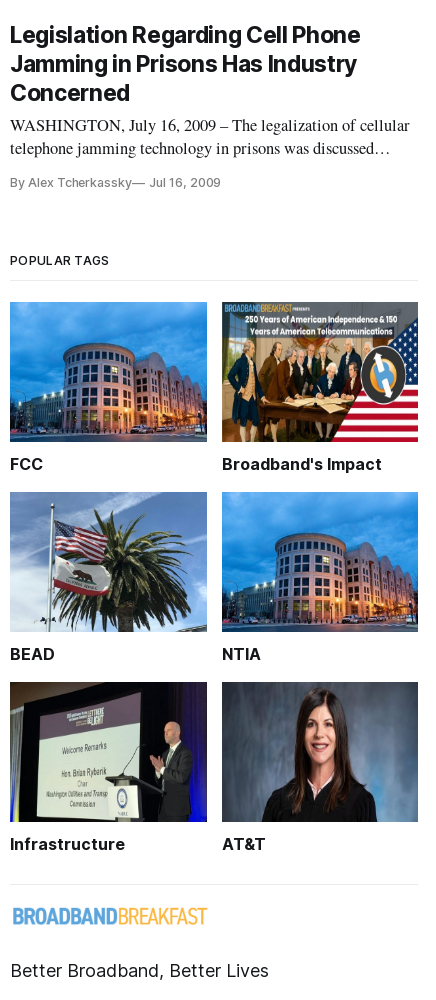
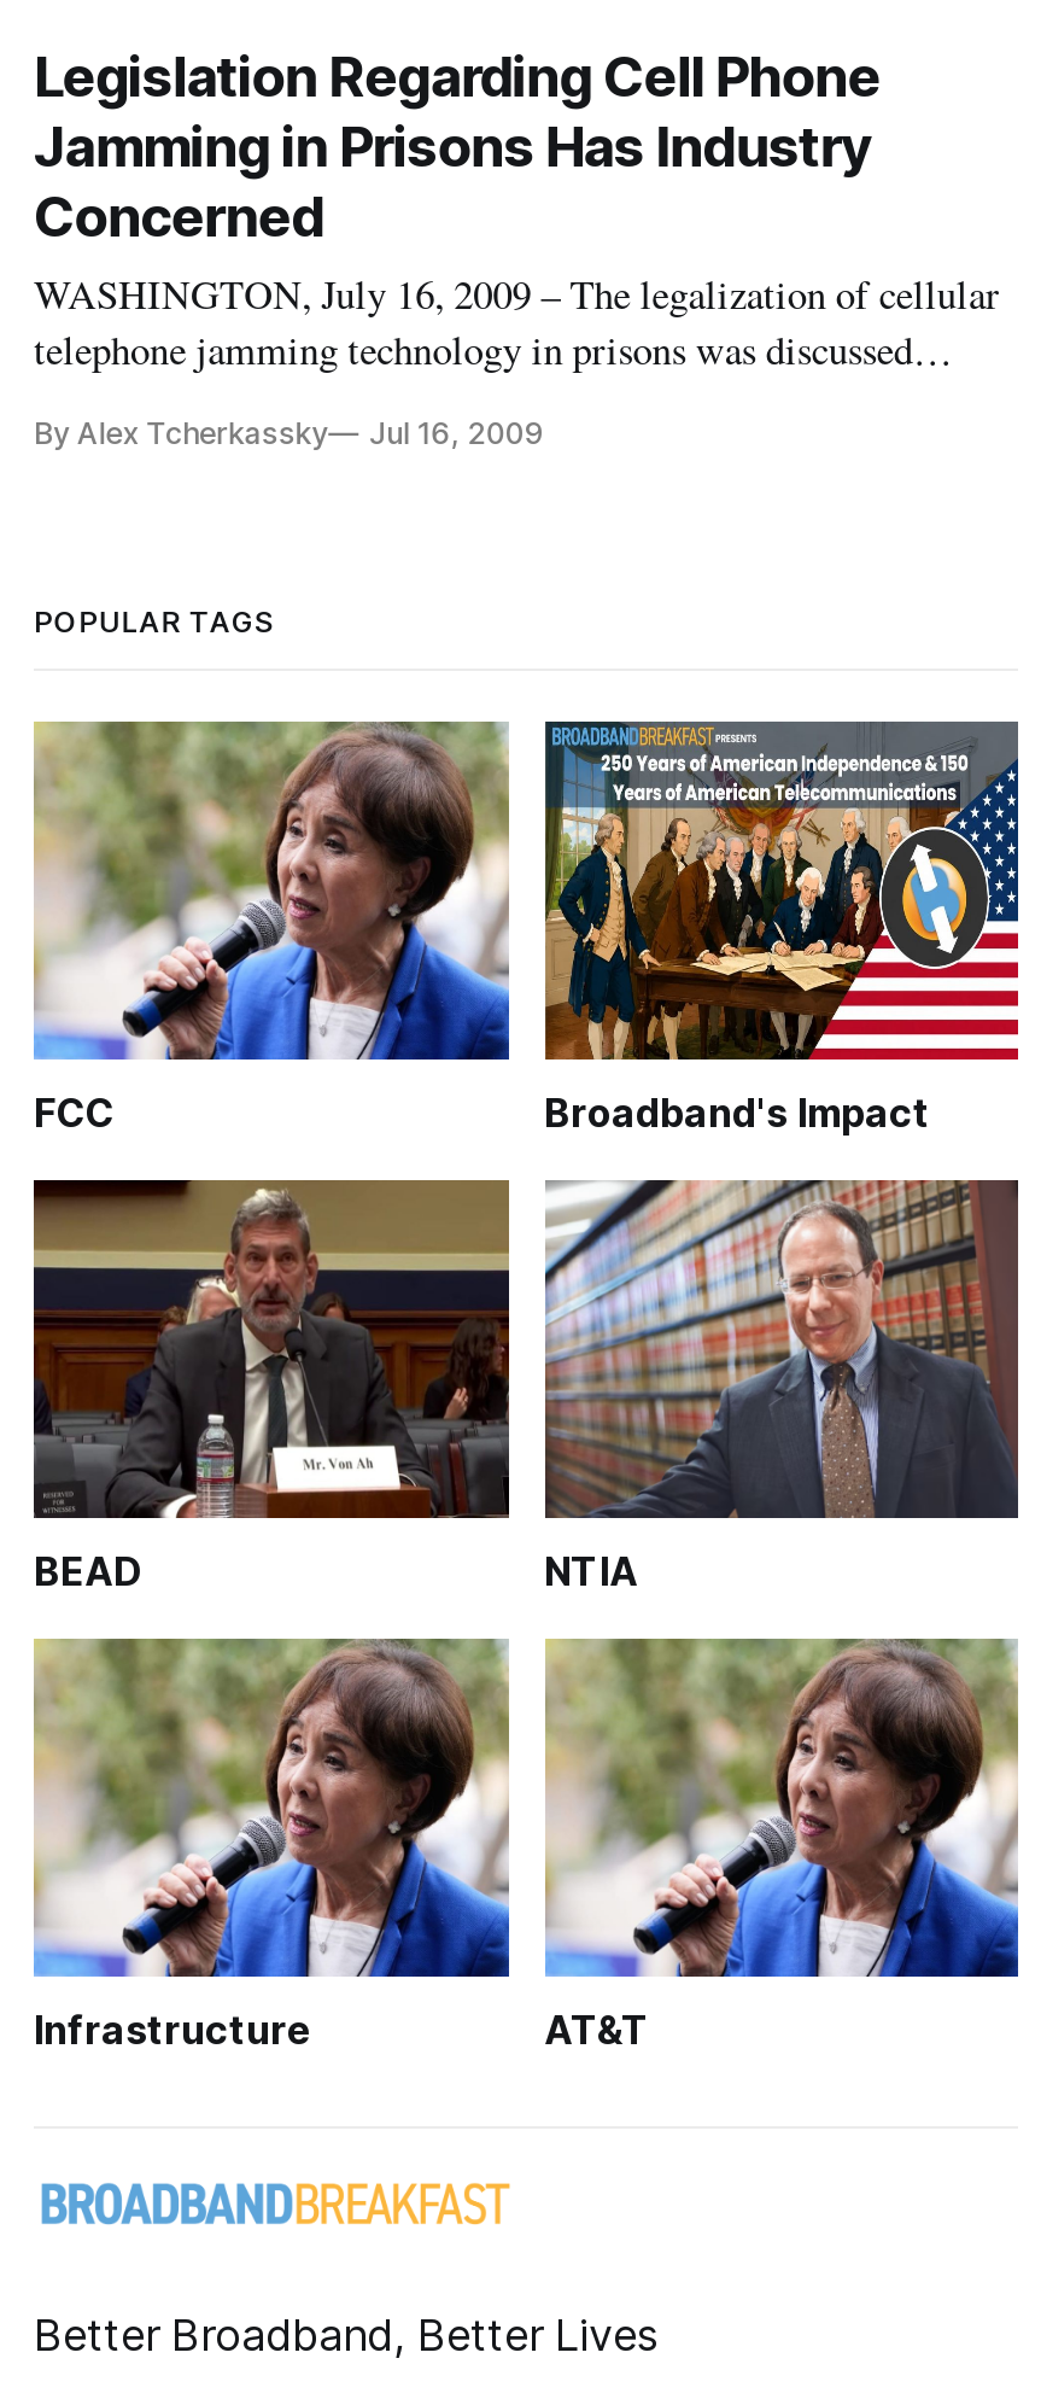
- [image]
+ [image]

- [image]
+ [image]

- [image]
+ [image]

- [image]
+ [image]

- [image]
+ [image]
